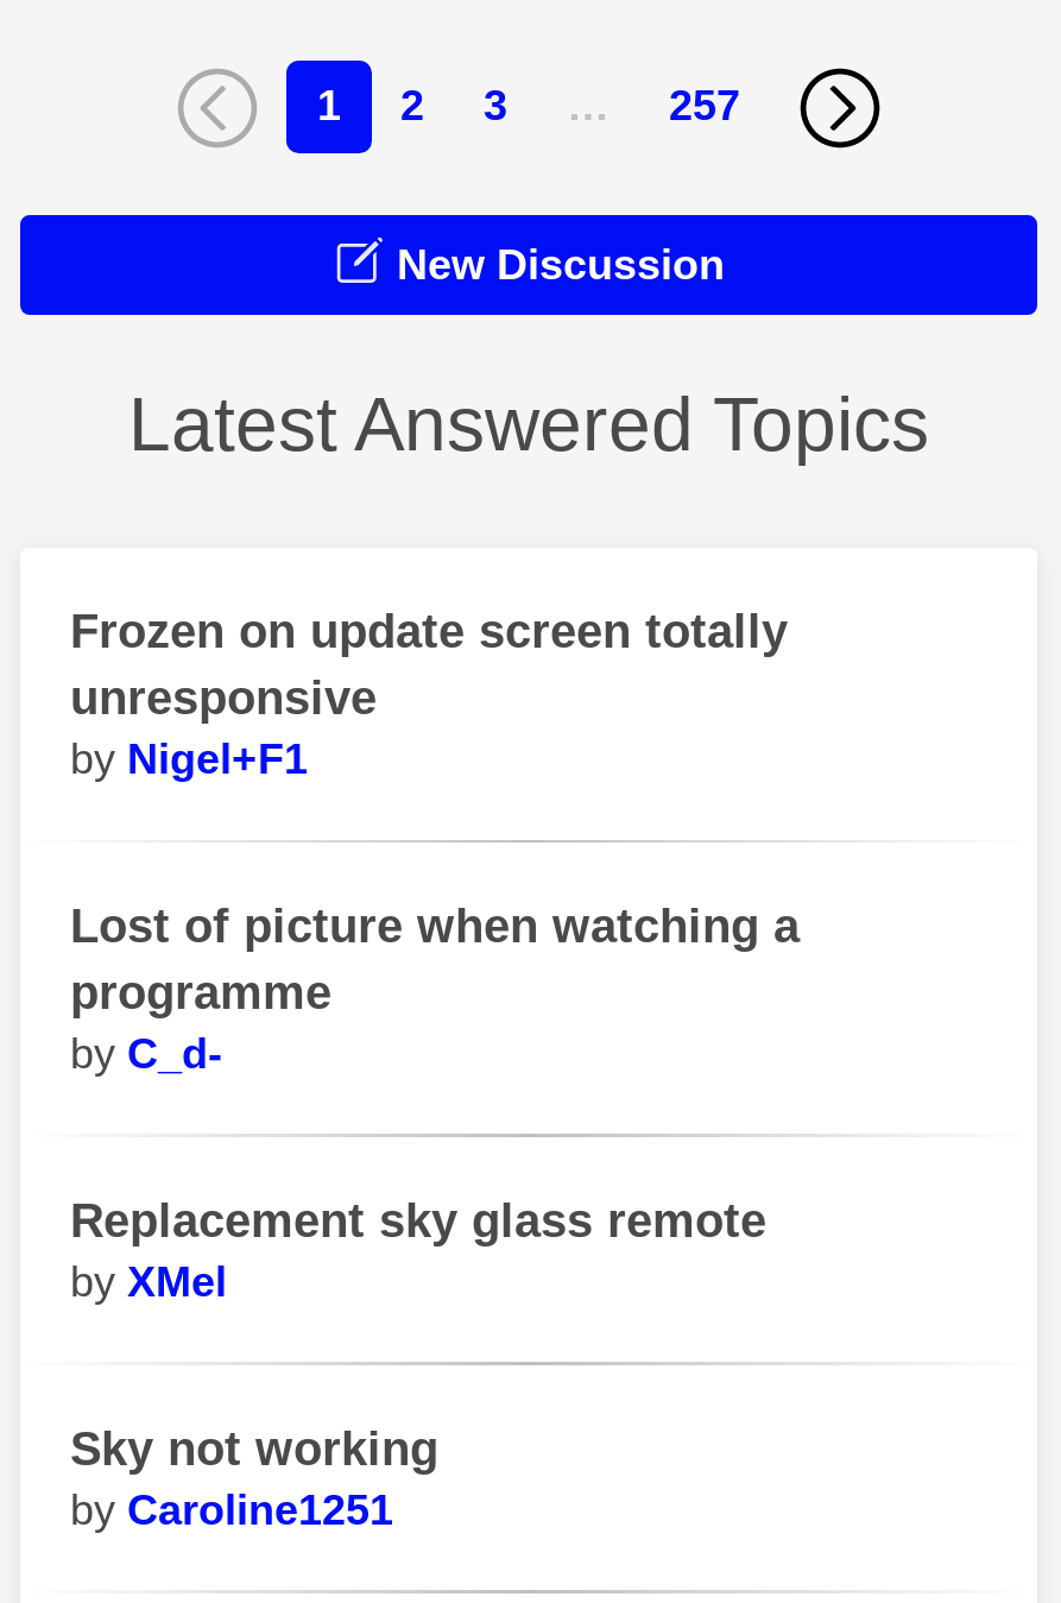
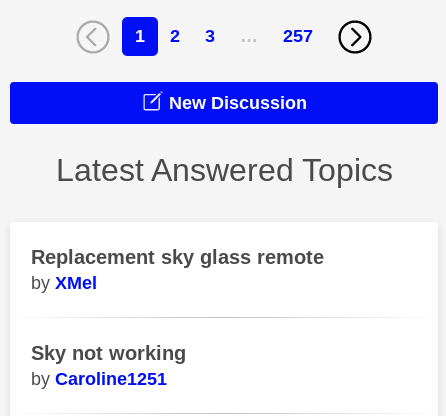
- Frozen on update screen totally
- unresponsive
- Nigel+F1
- Lost of picture when watching a
- programme
- C_d-
